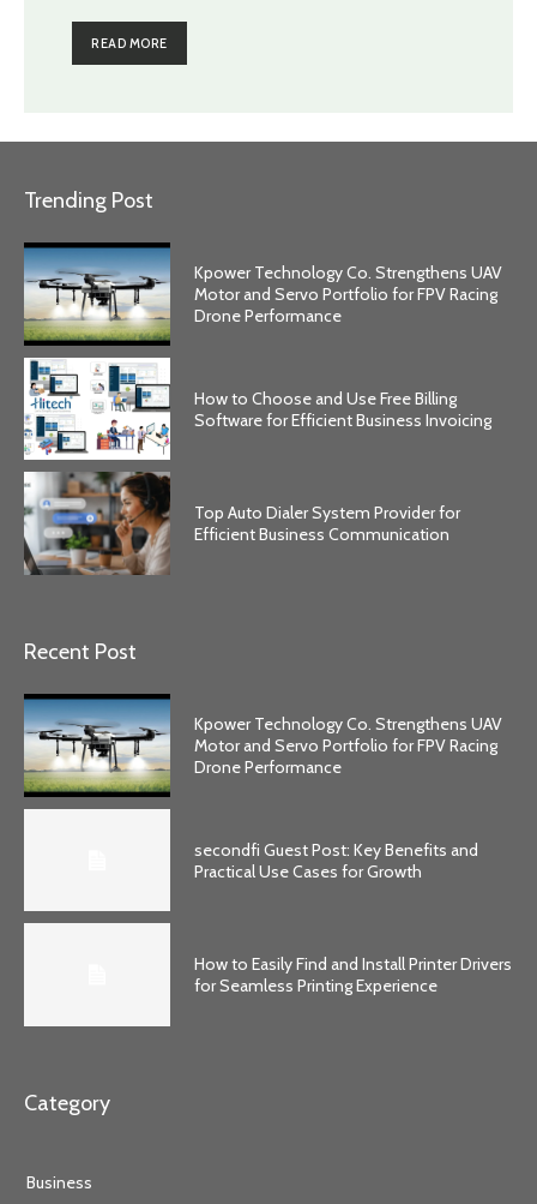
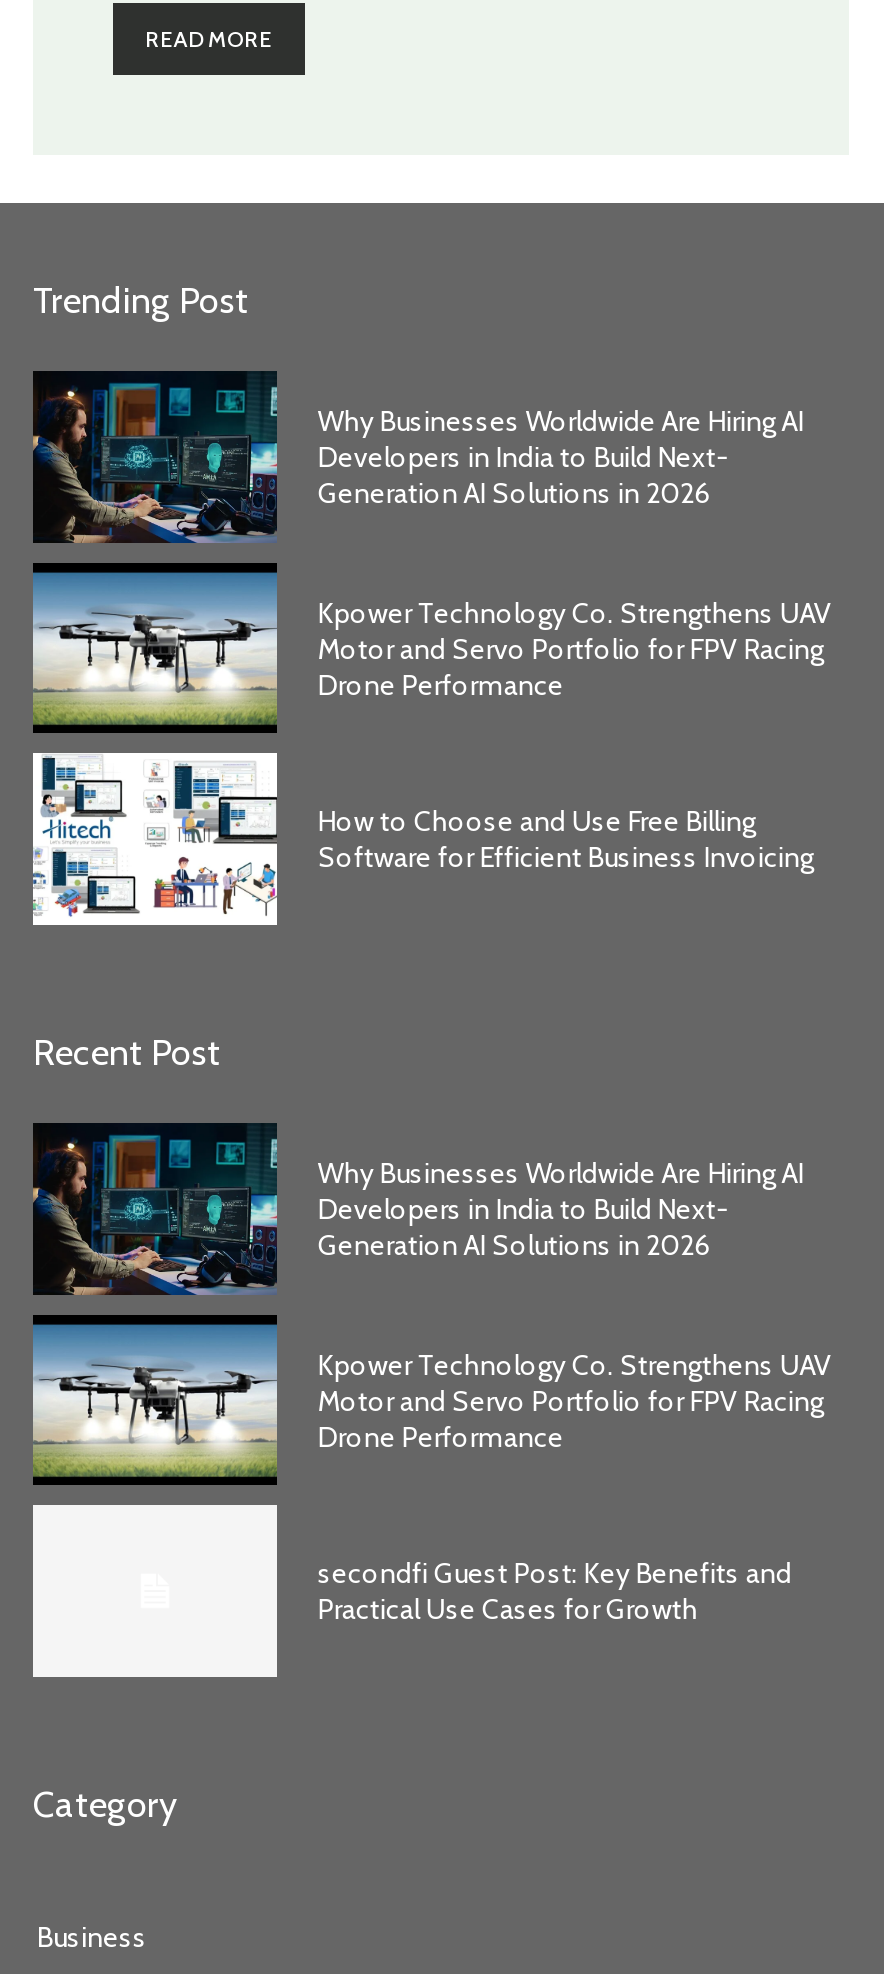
+ [image]
+ Why Businesses Worldwide Are Hiring AI
+ Developers in India to Build Next-
+ Generation AI Solutions in 2026

moved down: [image] | Kpower Technology Co. Strengthens UAV | Motor and Servo Portfolio for FPV Racing | Drone Performance | How to Choose and Use Free Billing | Software for Efficient Business Invoicing

- [image]
- Top Auto Dialer System Provider for
- Efficient Business Communication

+ [image]
+ Why Businesses Worldwide Are Hiring AI
+ Developers in India to Build Next-
+ Generation AI Solutions in 2026

moved down: [image] | Kpower Technology Co. Strengthens UAV | Motor and Servo Portfolio for FPV Racing | Drone Performance | secondfi Guest Post: Key Benefits and | Practical Use Cases for Growth

- How to Easily Find and Install Printer Drivers
- for Seamless Printing Experience
